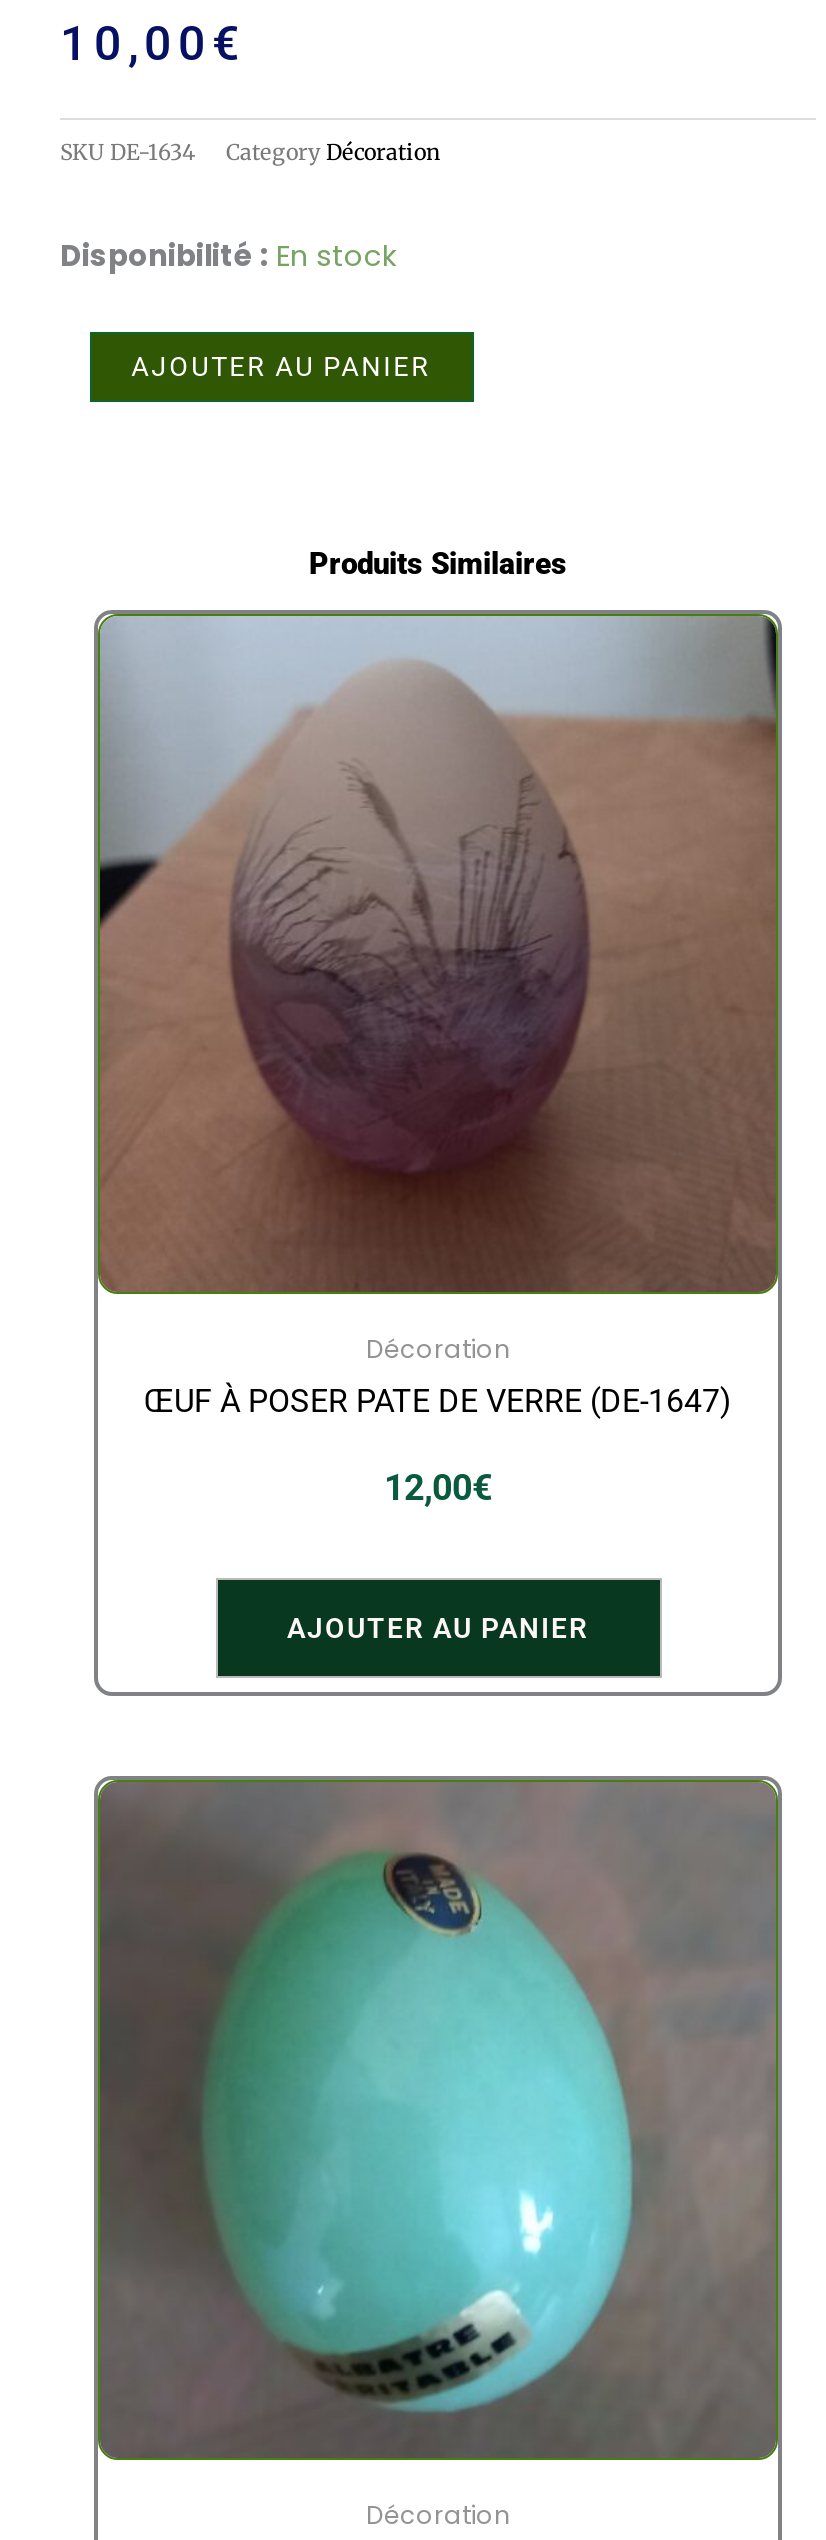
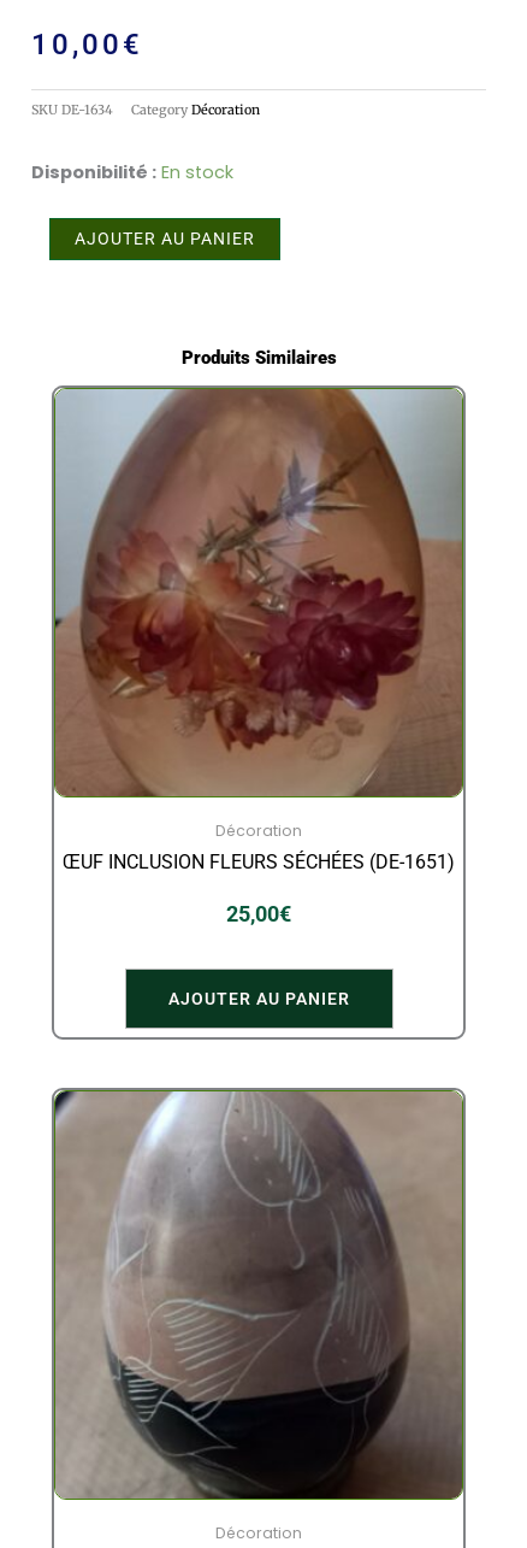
- [image]
+ [image]

- ŒUF À POSER PATE DE VERRE (DE-1647)
+ ŒUF INCLUSION FLEURS SÉCHÉES (DE-1651)

- 12,00€
+ 25,00€

- [image]
+ [image]
